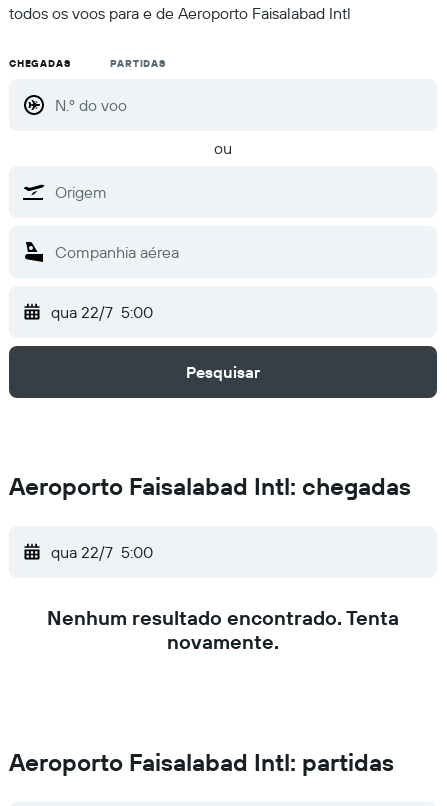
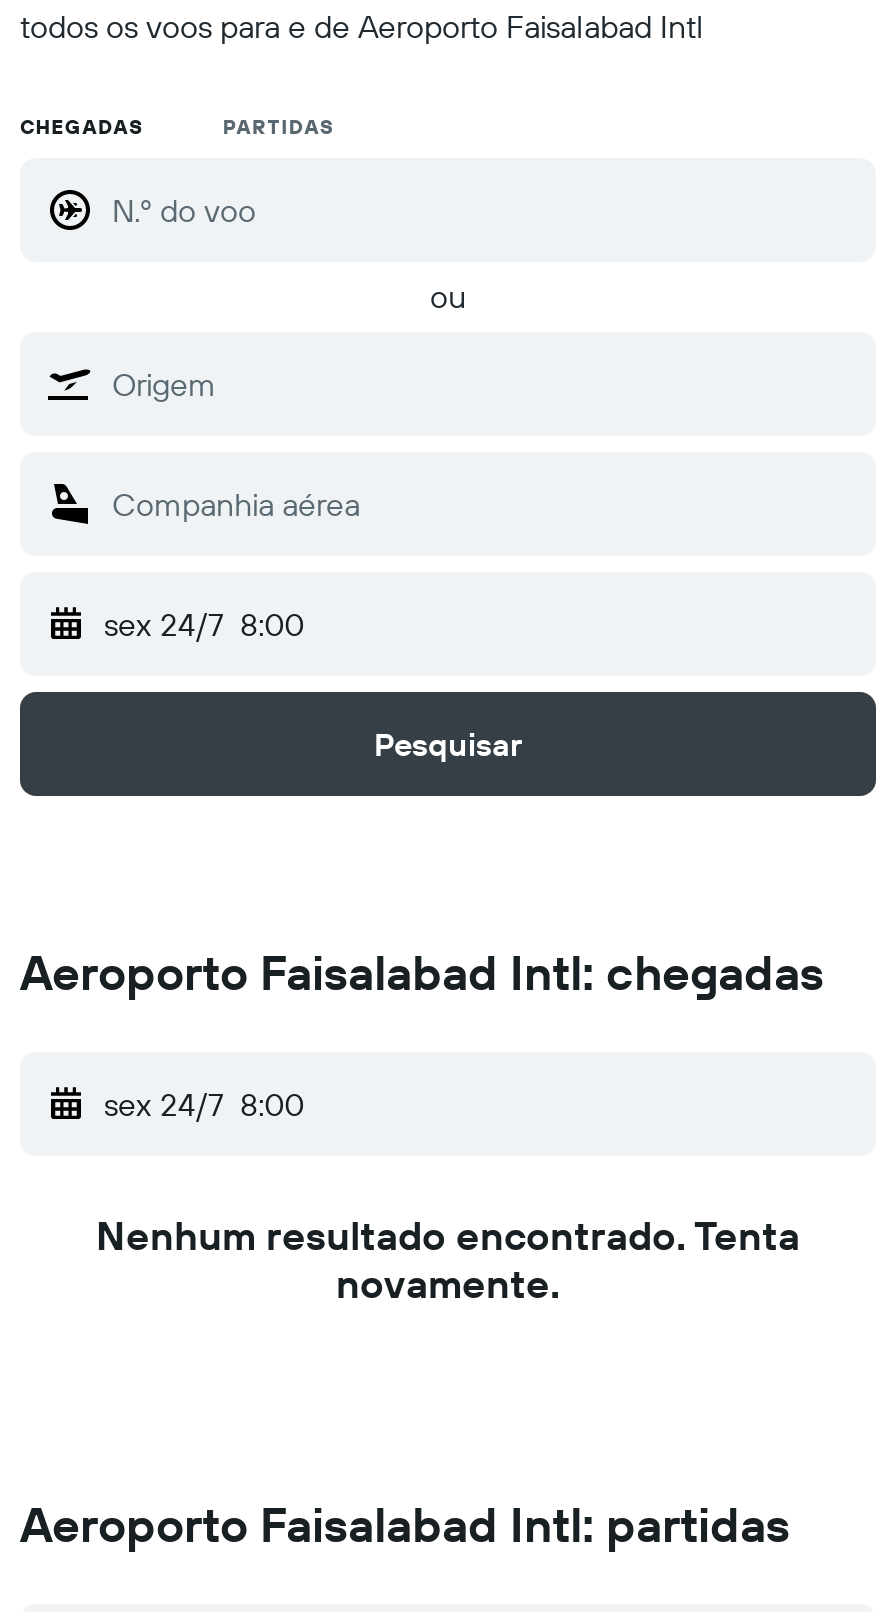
- qua 22/7 5:00
+ sex 24/7 8:00

- qua 22/7 5:00
+ sex 24/7 8:00
